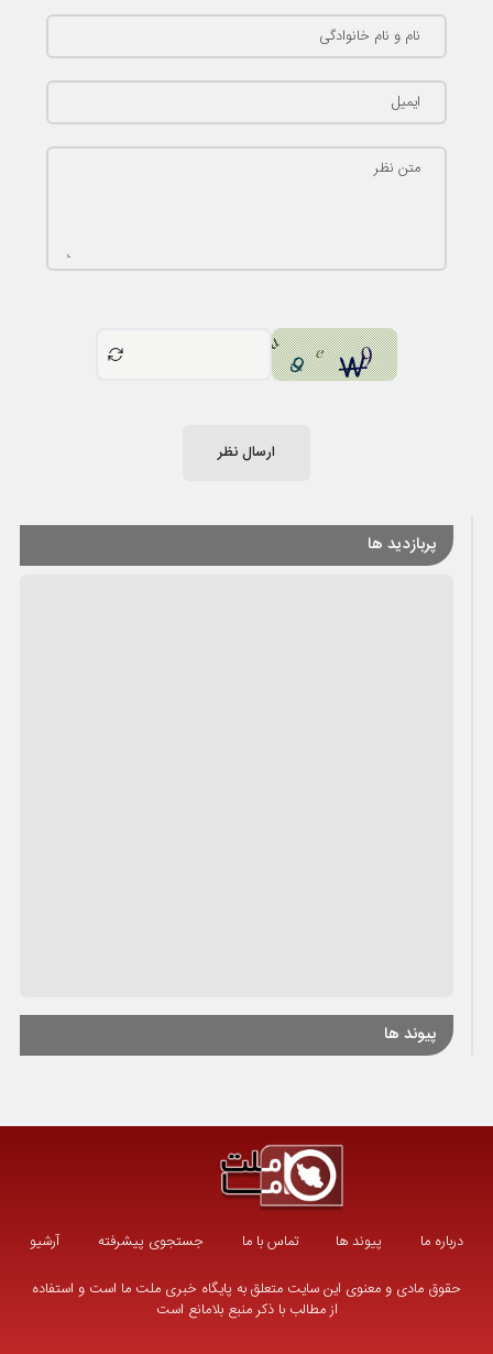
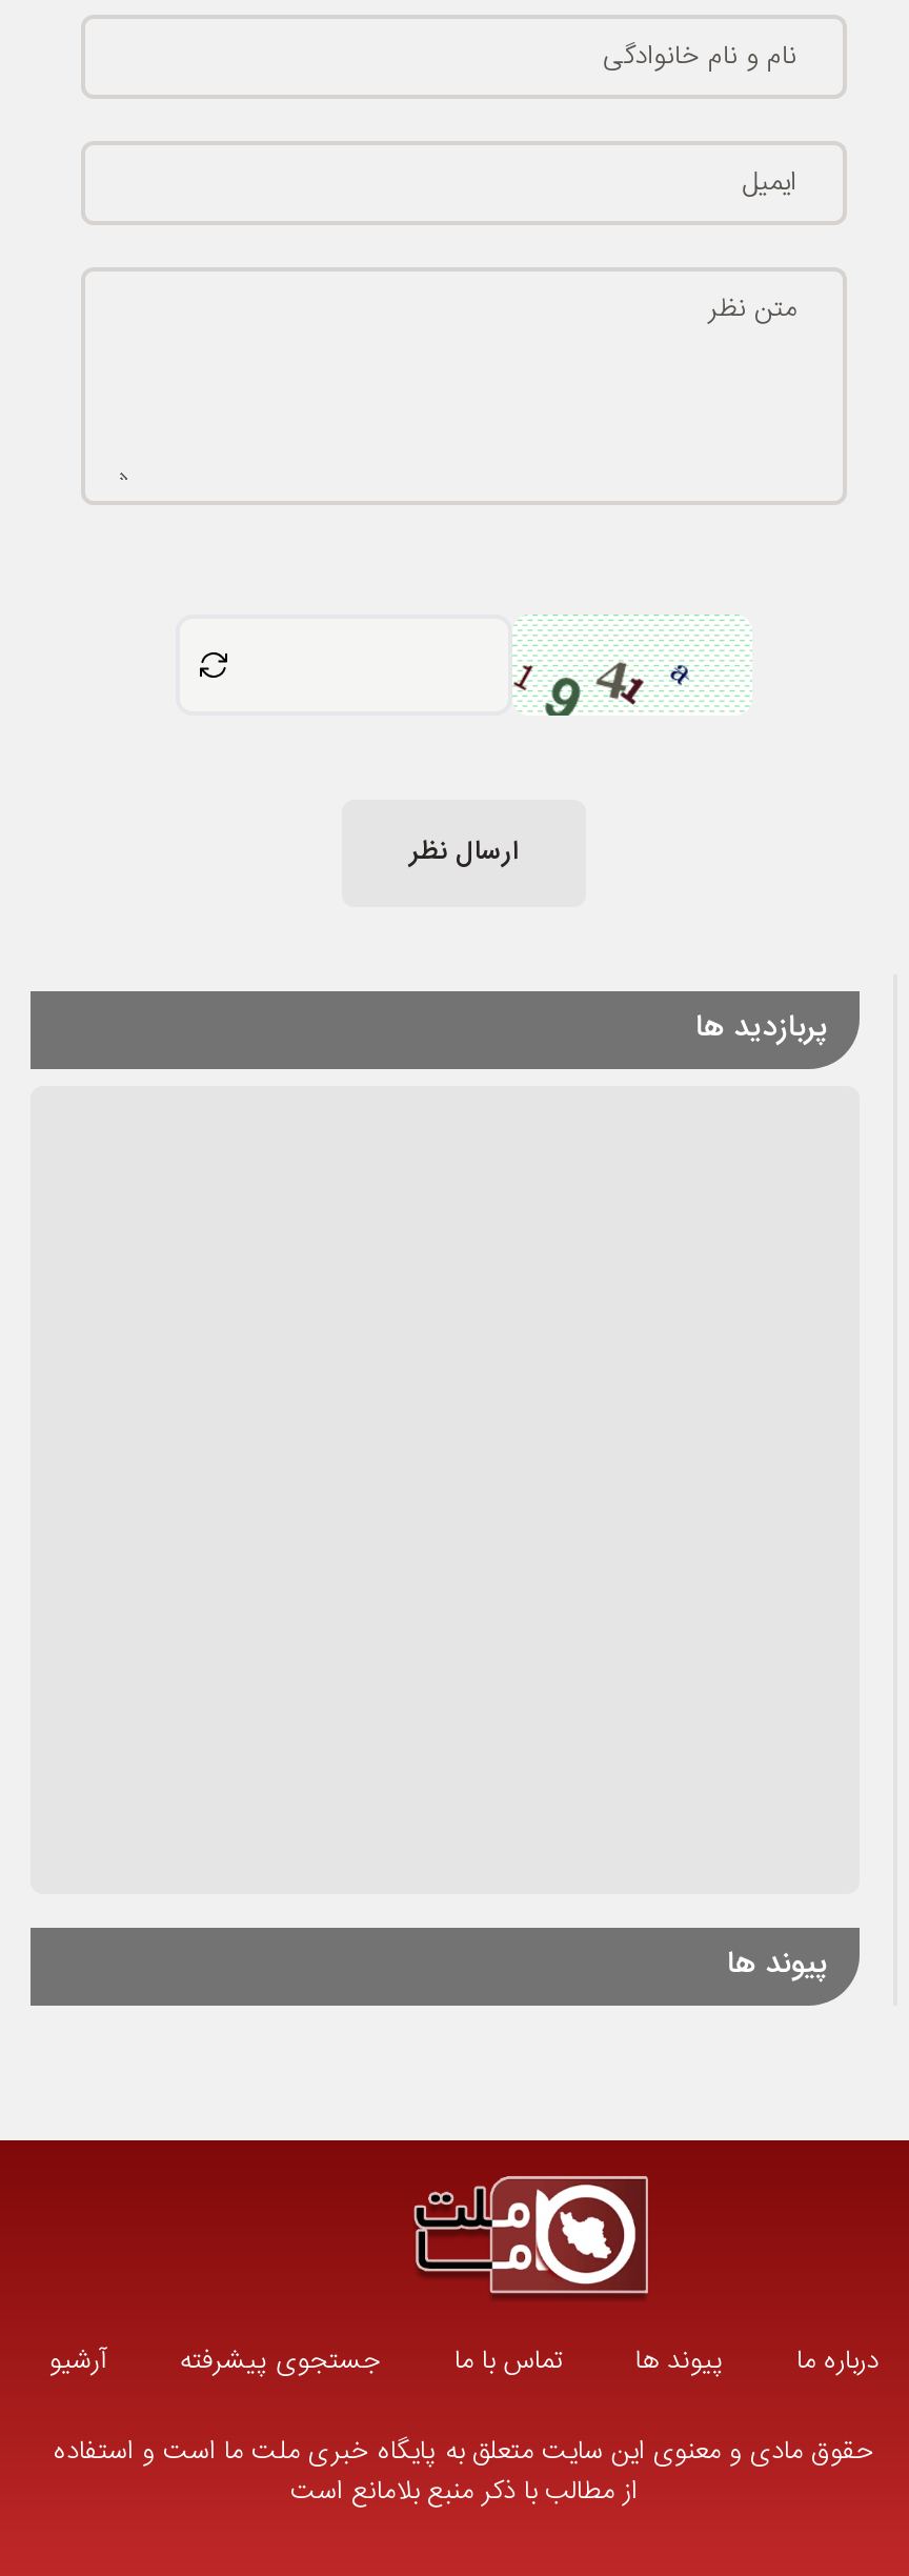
- [image]
+ [image]
